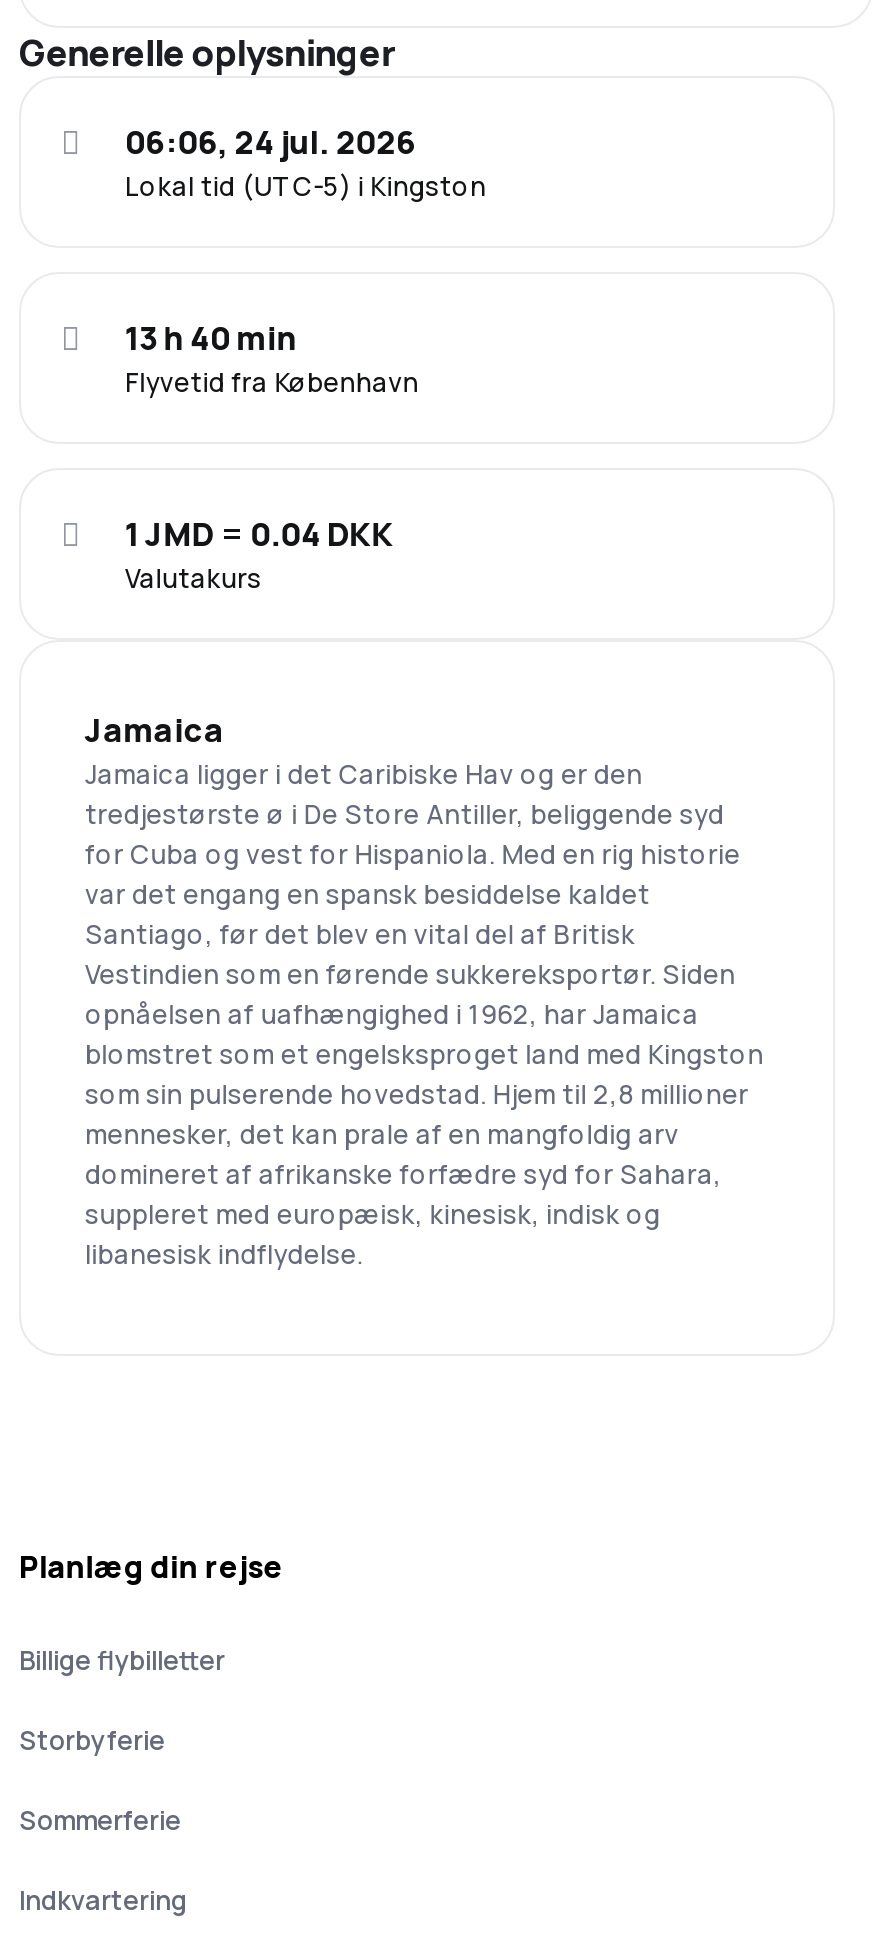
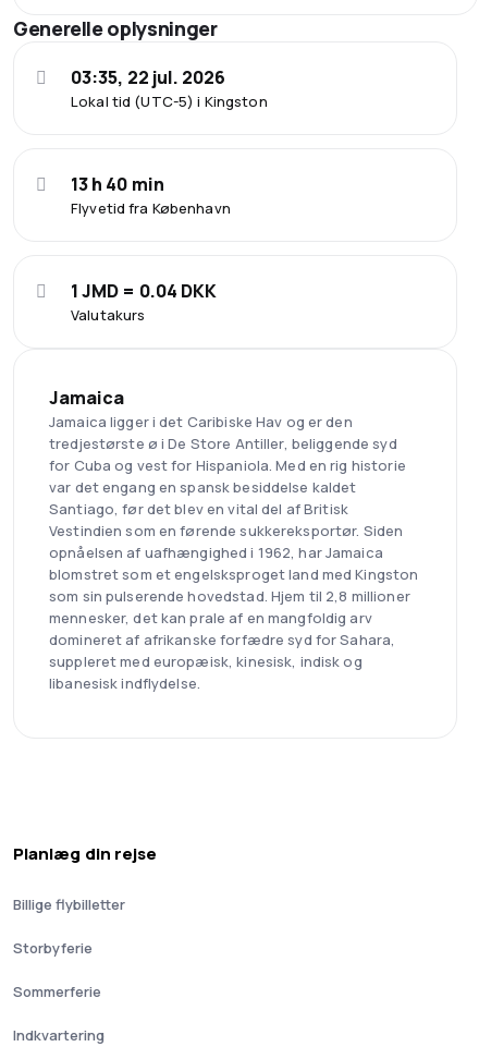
- 06:06, 24 jul. 2026
+ 03:35, 22 jul. 2026
